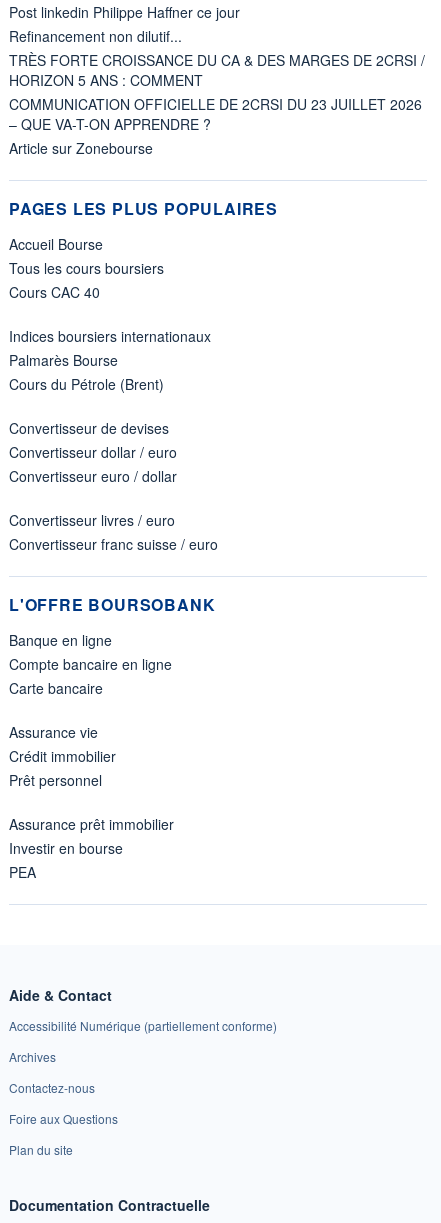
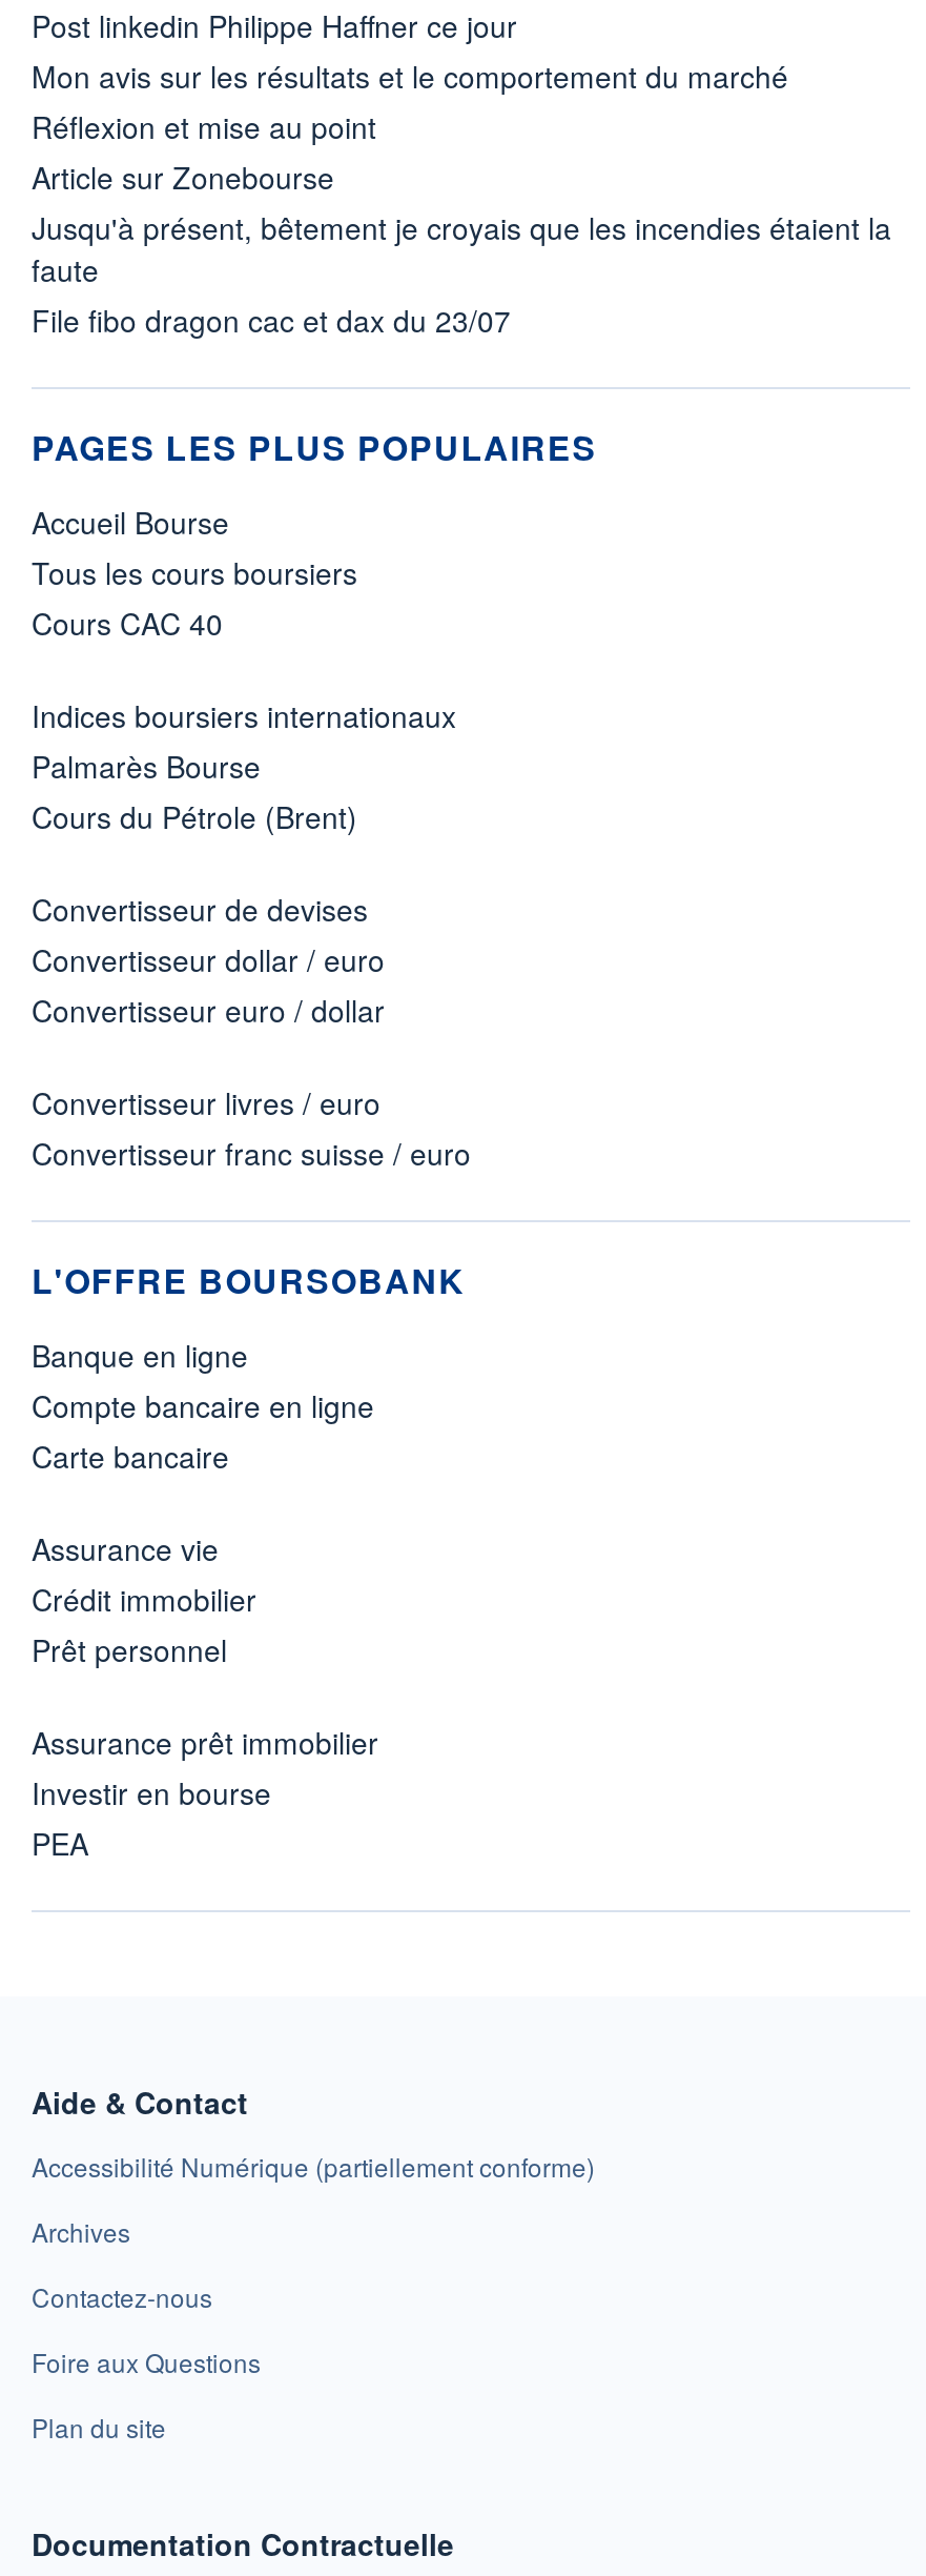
- Refinancement non dilutif...
- TRÈS FORTE CROISSANCE DU CA & DES MARGES DE 2CRSI /
- HORIZON 5 ANS : COMMENT
- COMMUNICATION OFFICIELLE DE 2CRSI DU 23 JUILLET 2026
- – QUE VA-T-ON APPRENDRE ?
+ Mon avis sur les résultats et le comportement du marché
+ Réflexion et mise au point

moved up: Article sur Zonebourse

+ Jusqu'à présent, bêtement je croyais que les incendies étaient la
+ faute
+ File fibo dragon cac et dax du 23/07
